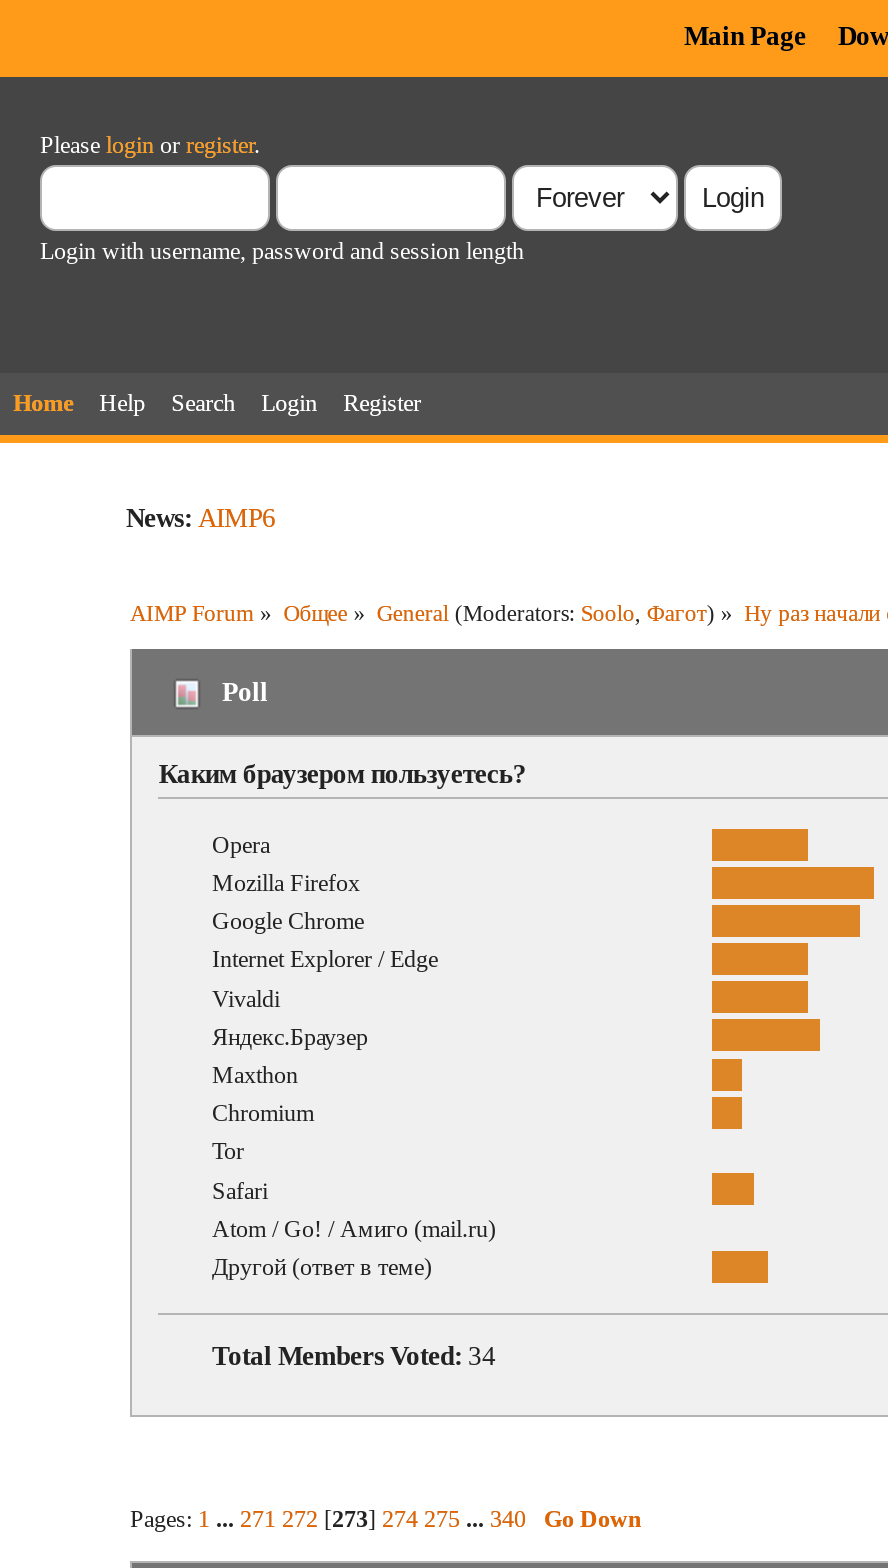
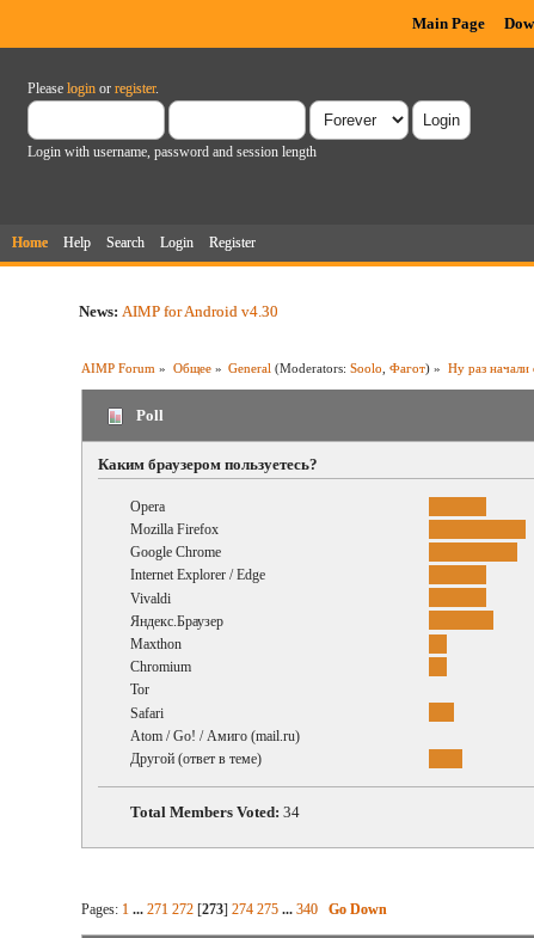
- News: AIMP6
+ News: AIMP for Android v4.30
